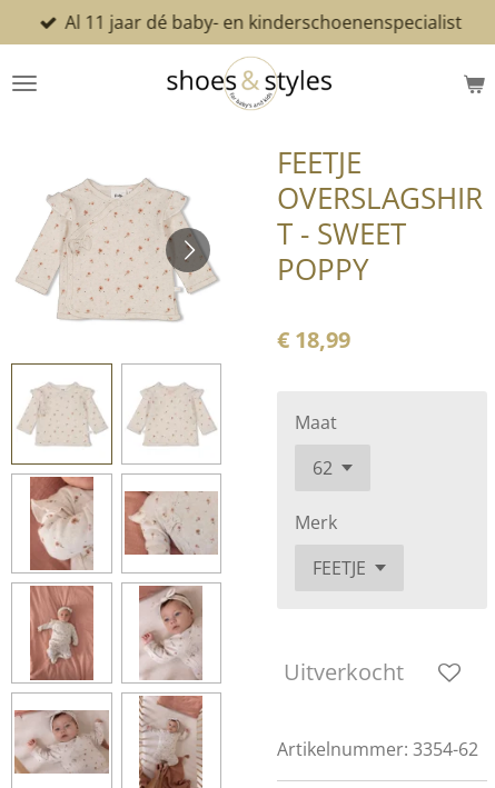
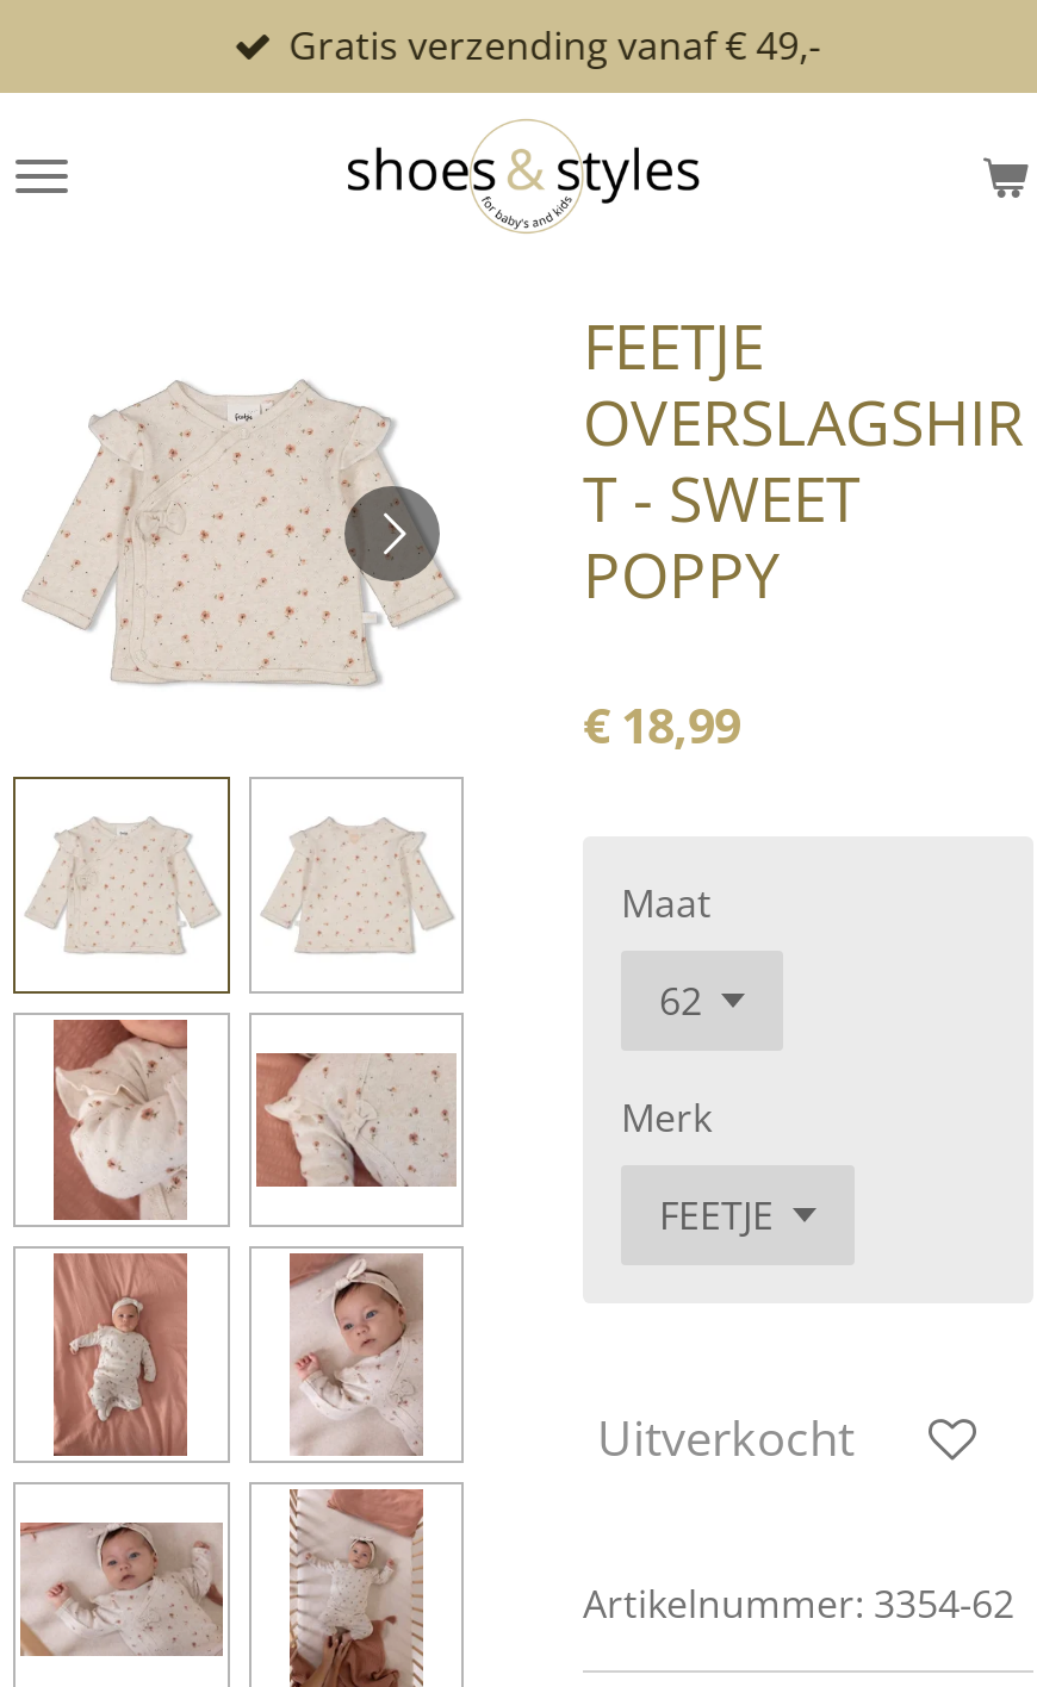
- Al 11 jaar dé baby- en kinderschoenenspecialist
+ Gratis verzending vanaf € 49,-
